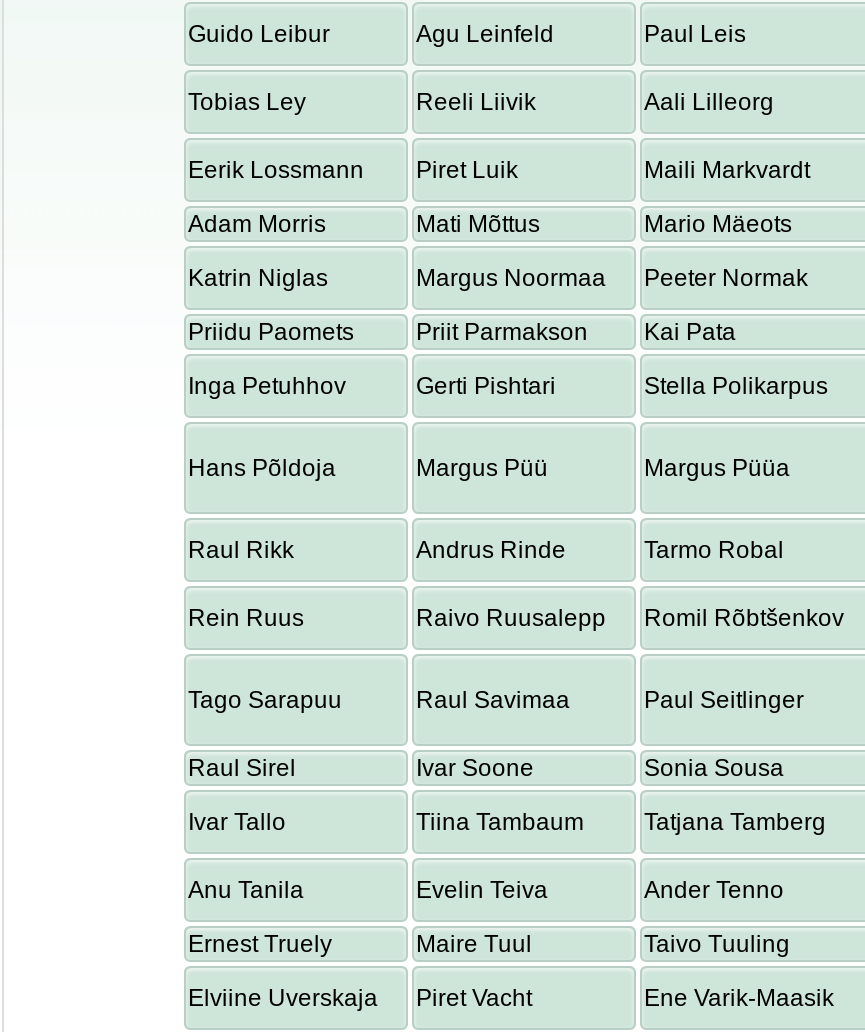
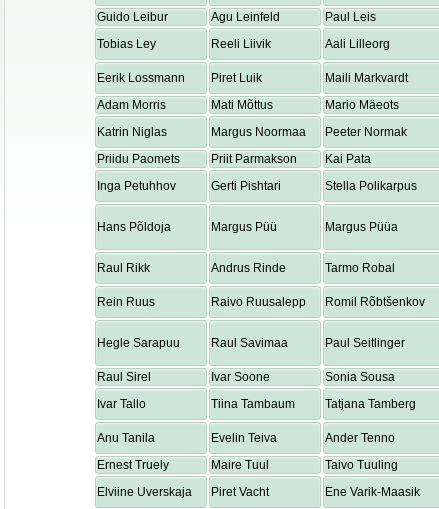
- Tago Sarapuu
+ Hegle Sarapuu
